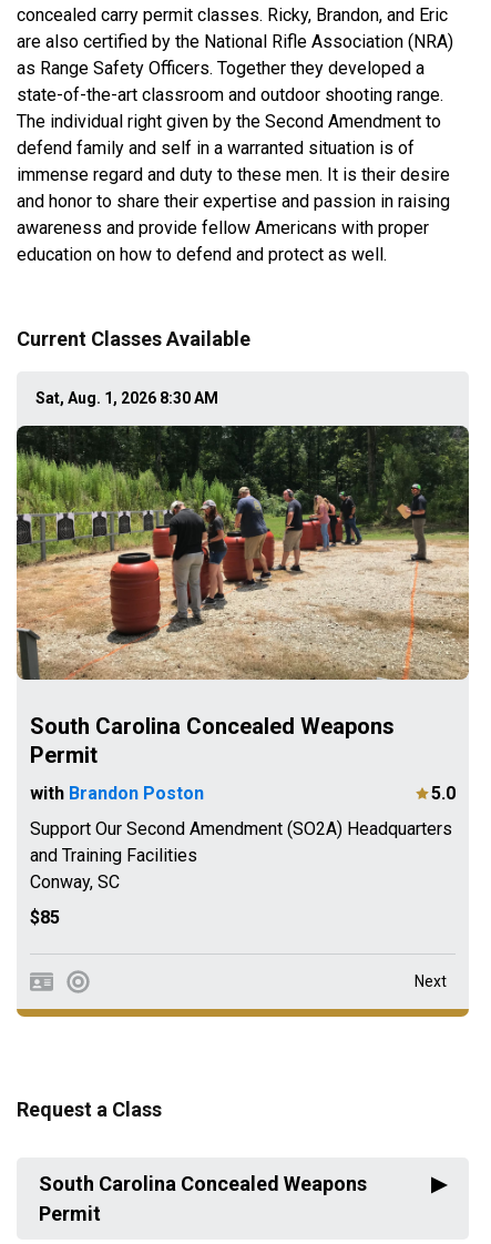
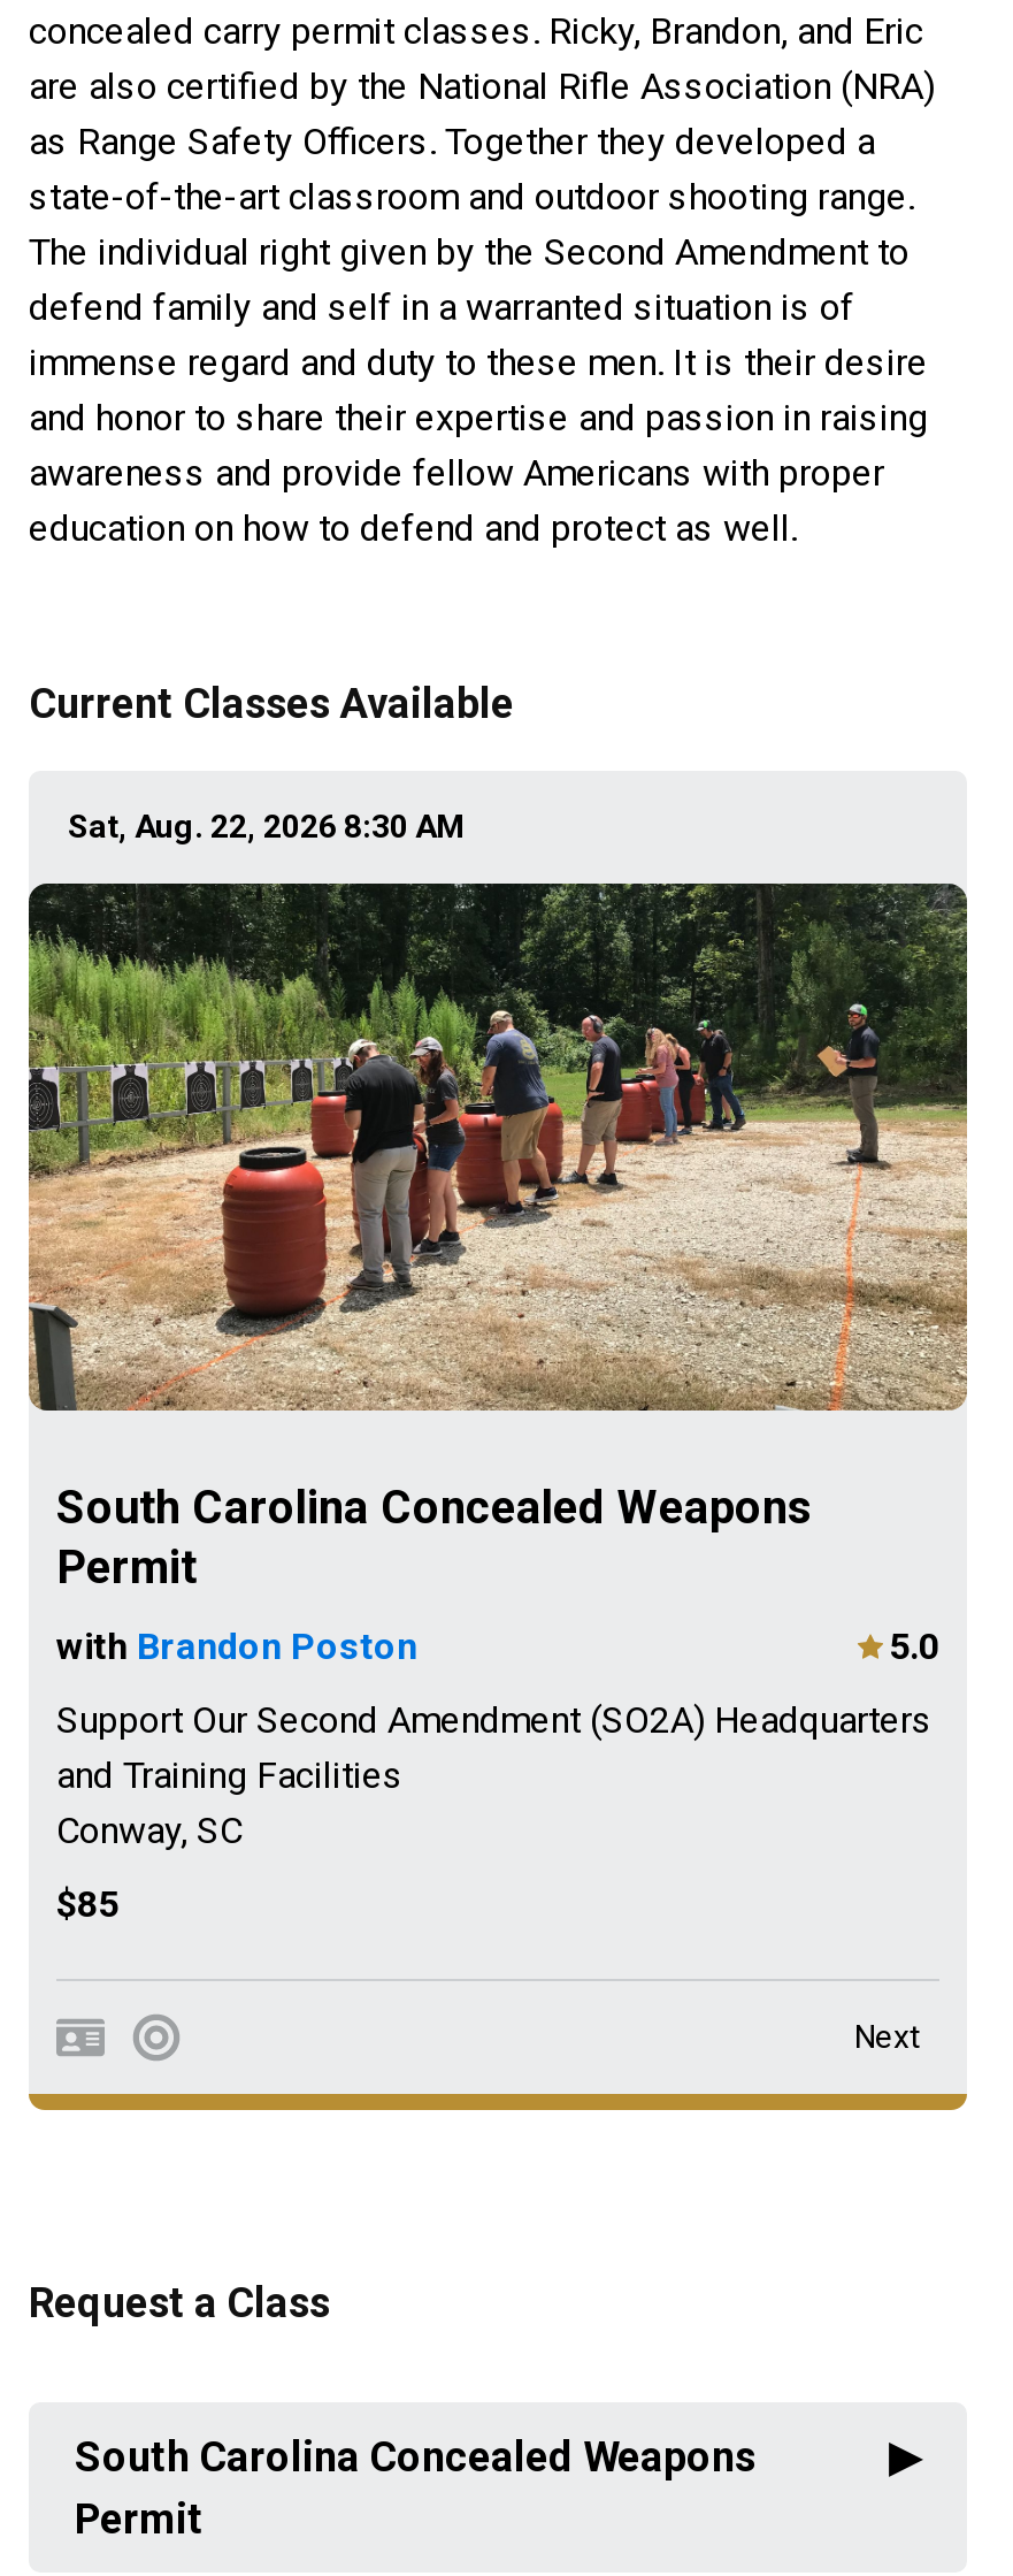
- Sat, Aug. 1, 2026 8:30 AM
+ Sat, Aug. 22, 2026 8:30 AM
